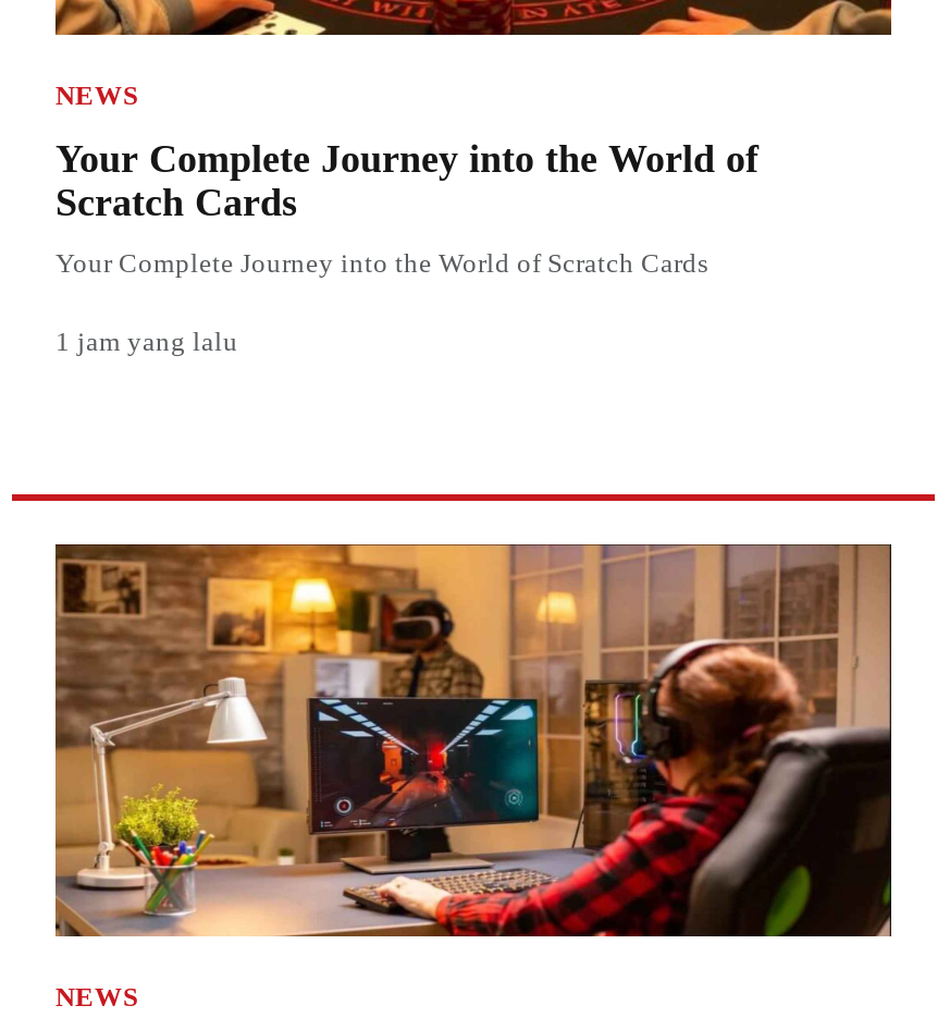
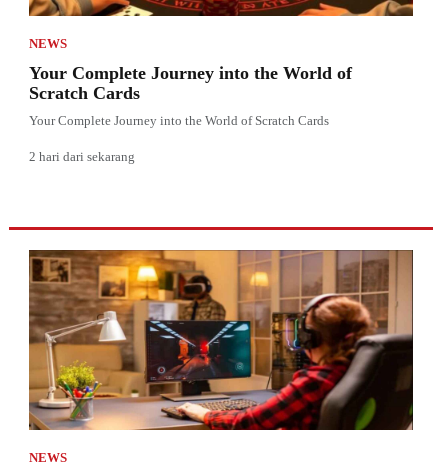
- 1 jam yang lalu
+ 2 hari dari sekarang
